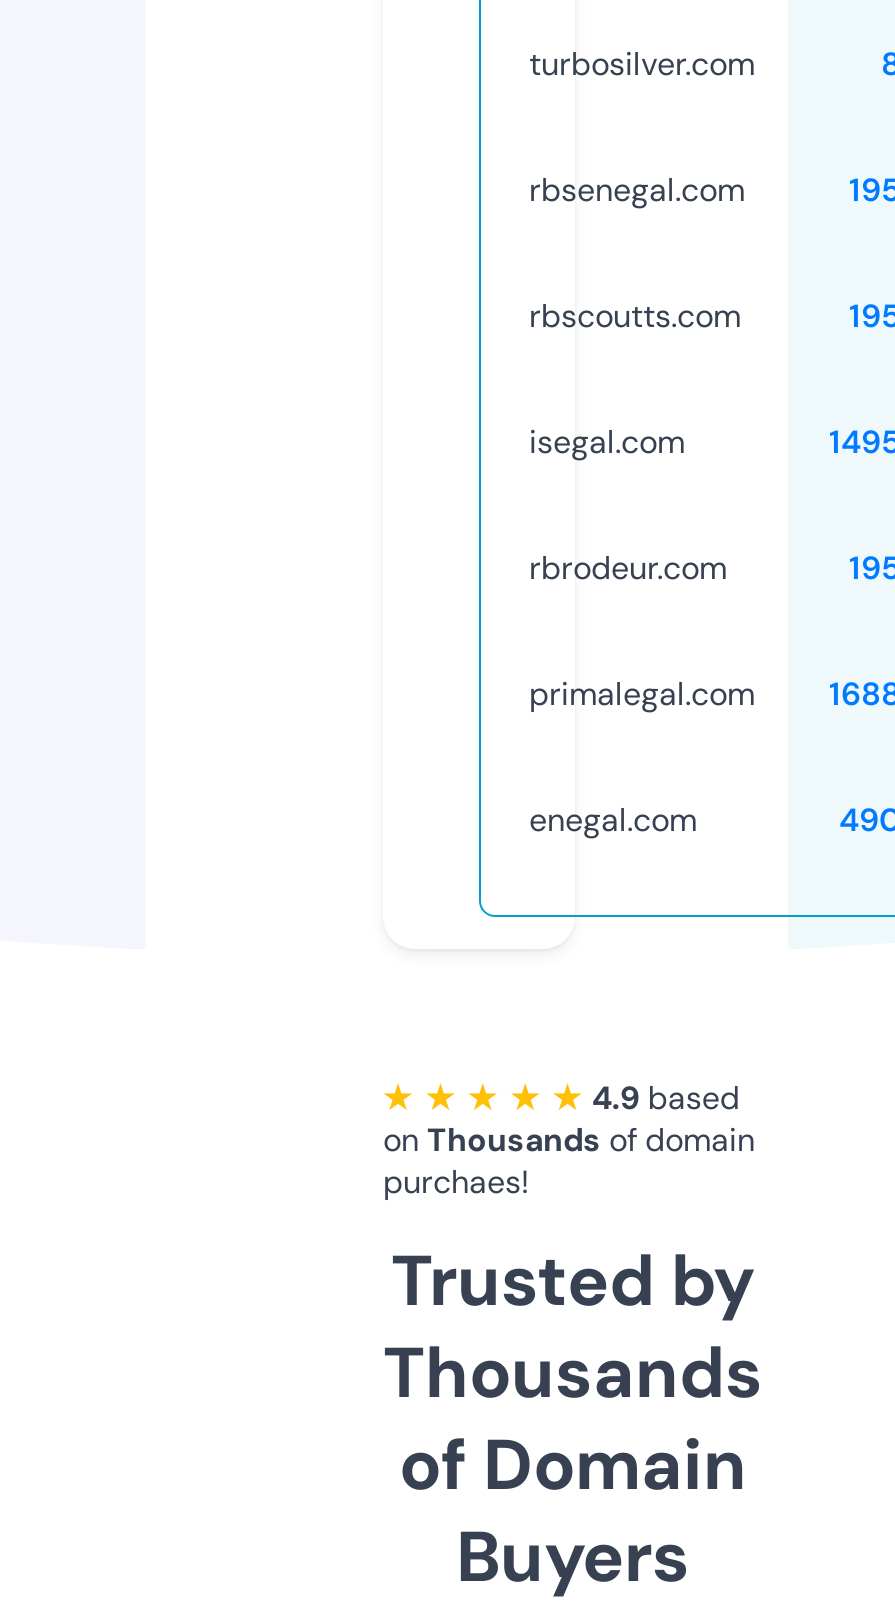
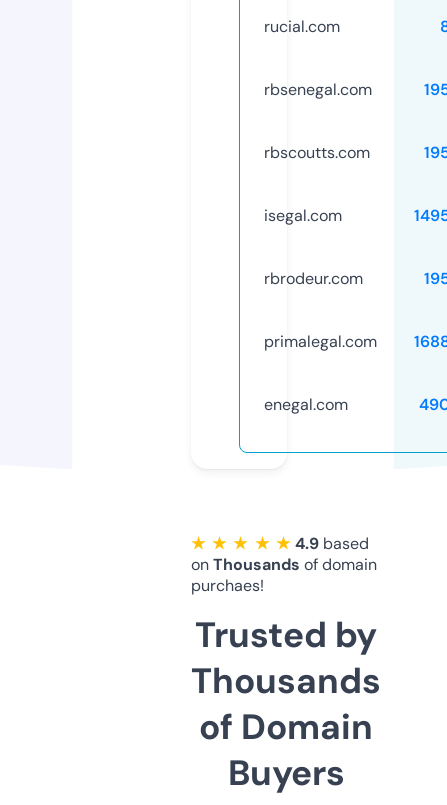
- turbosilver.com
+ rucial.com
